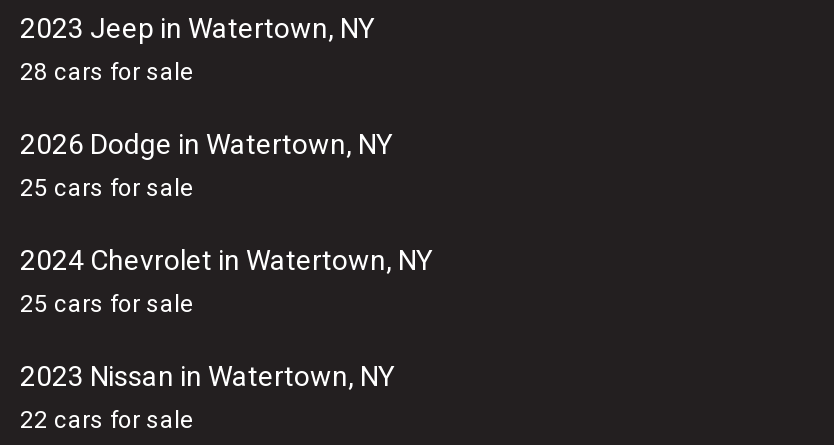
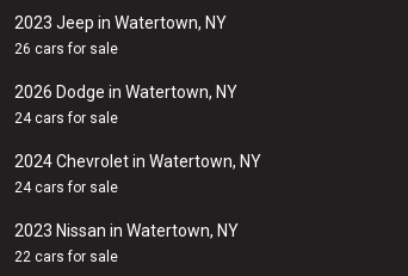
- 28 cars for sale
+ 26 cars for sale

- 25 cars for sale
+ 24 cars for sale

- 25 cars for sale
+ 24 cars for sale
